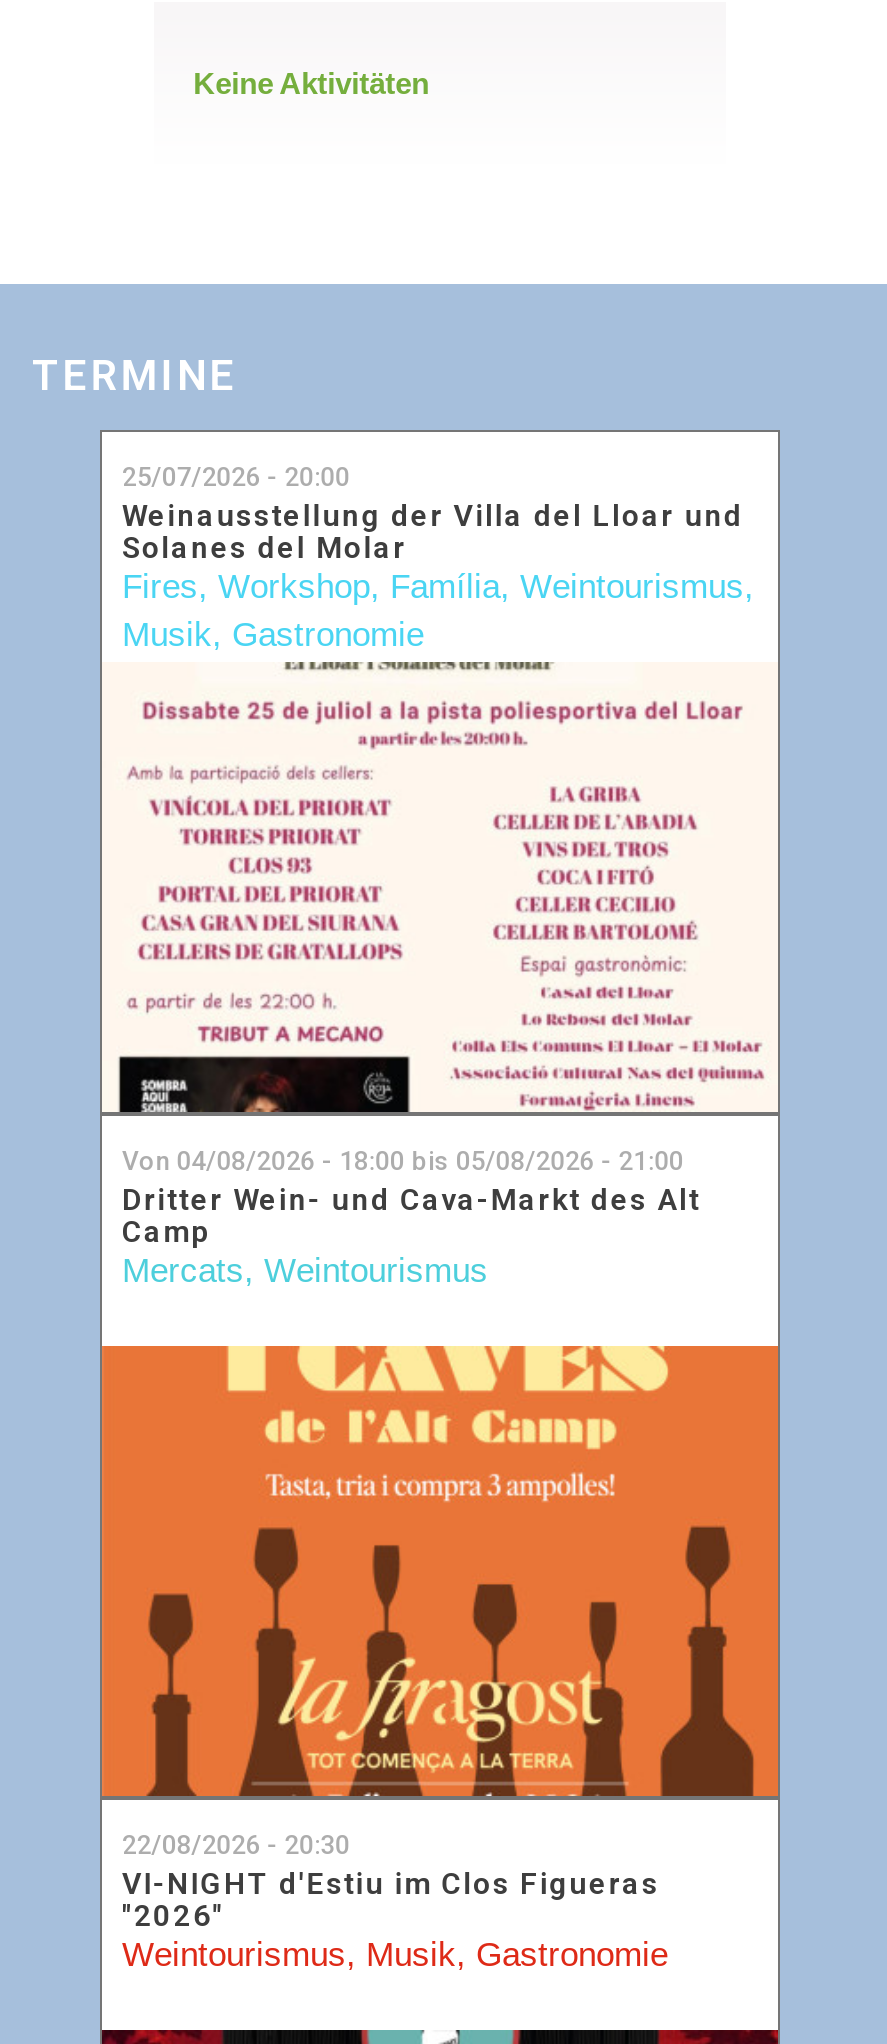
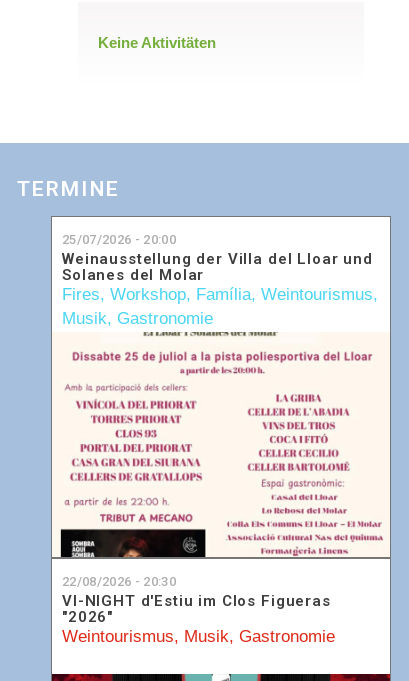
- Von 04/08/2026 - 18:00 bis 05/08/2026 - 21:00
- Dritter Wein- und Cava-Markt des Alt
- Camp
- Mercats, Weintourismus

- [image]
